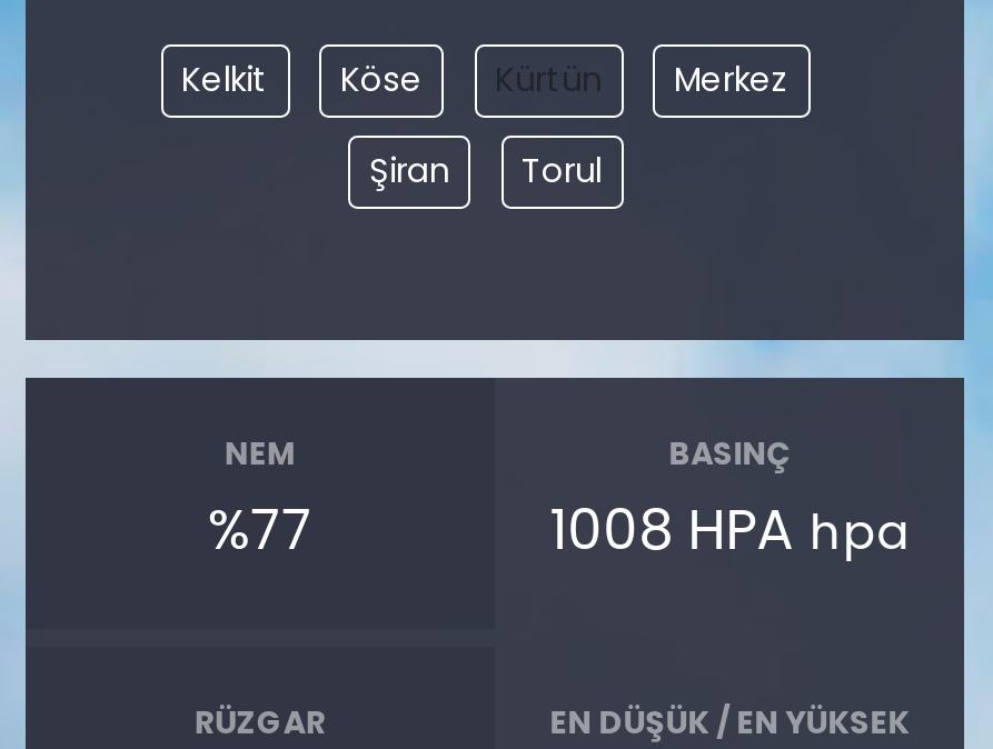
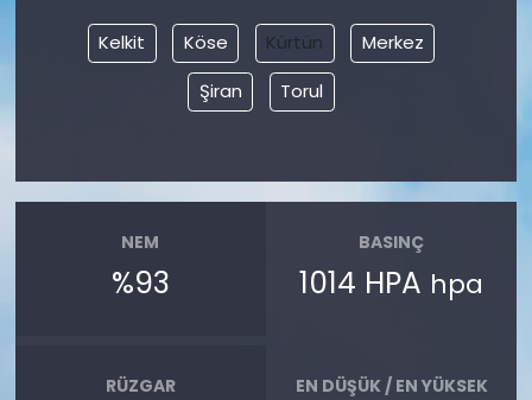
- %77
+ %93

- 1008 HPA hpa
+ 1014 HPA hpa
